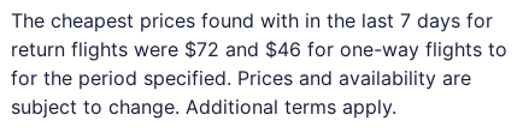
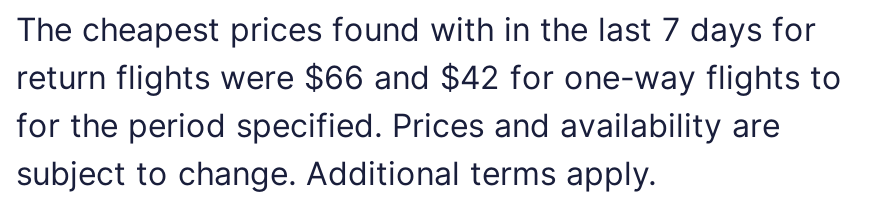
- return flights were $72 and $46 for one-way flights to
+ return flights were $66 and $42 for one-way flights to
